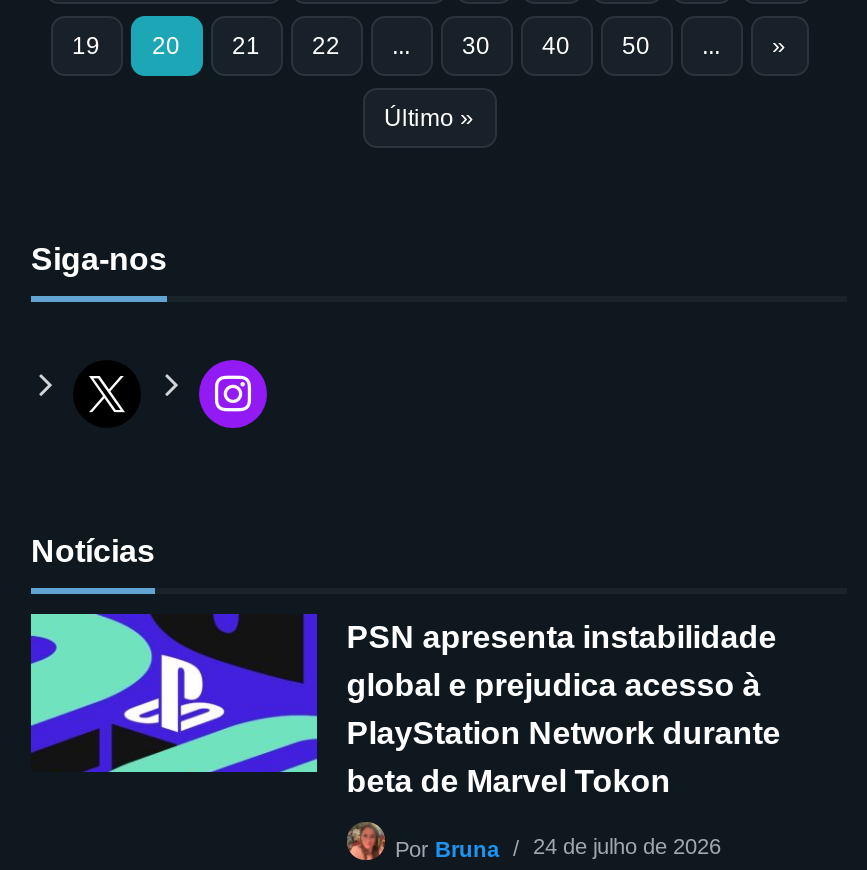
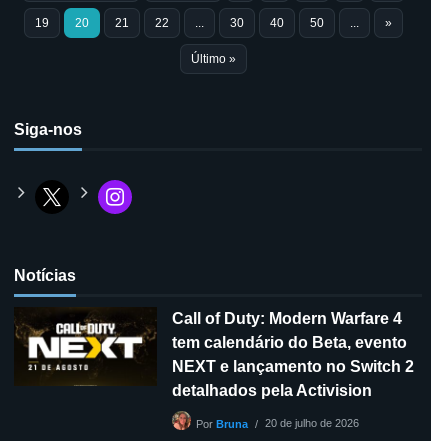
- [image]
- PSN apresenta instabilidade
- global e prejudica acesso à
- PlayStation Network durante
- beta de Marvel Tokon
+ [image]
+ Call of Duty: Modern Warfare 4
+ tem calendário do Beta, evento
+ NEXT e lançamento no Switch 2
+ detalhados pela Activision

- Por Bruna 24 de julho de 2026
+ Por Bruna 20 de julho de 2026
